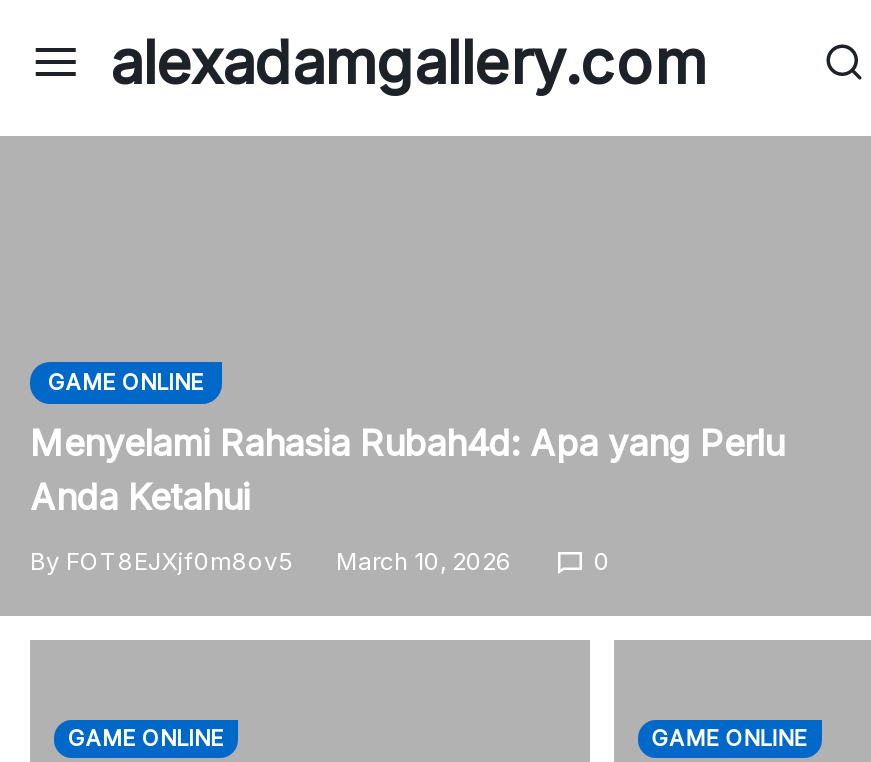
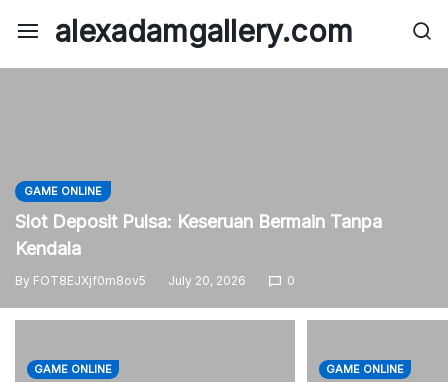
- Menyelami Rahasia Rubah4d: Apa yang Perlu
- Anda Ketahui
+ Slot Deposit Pulsa: Keseruan Bermain Tanpa
+ Kendala

- By FOT8EJXjf0m8ov5 March 10, 2026
+ By FOT8EJXjf0m8ov5 July 20, 2026
